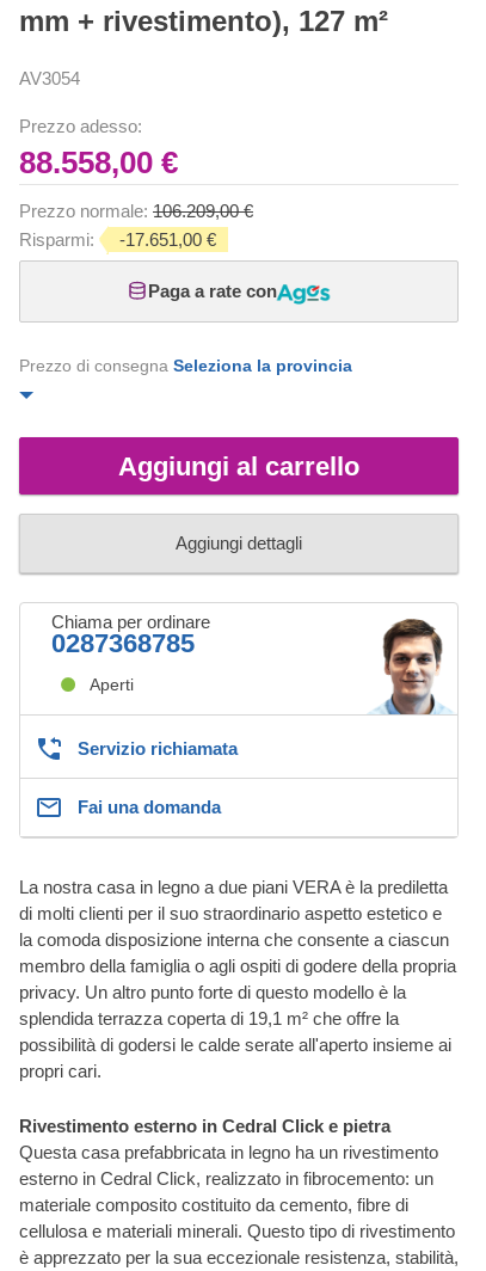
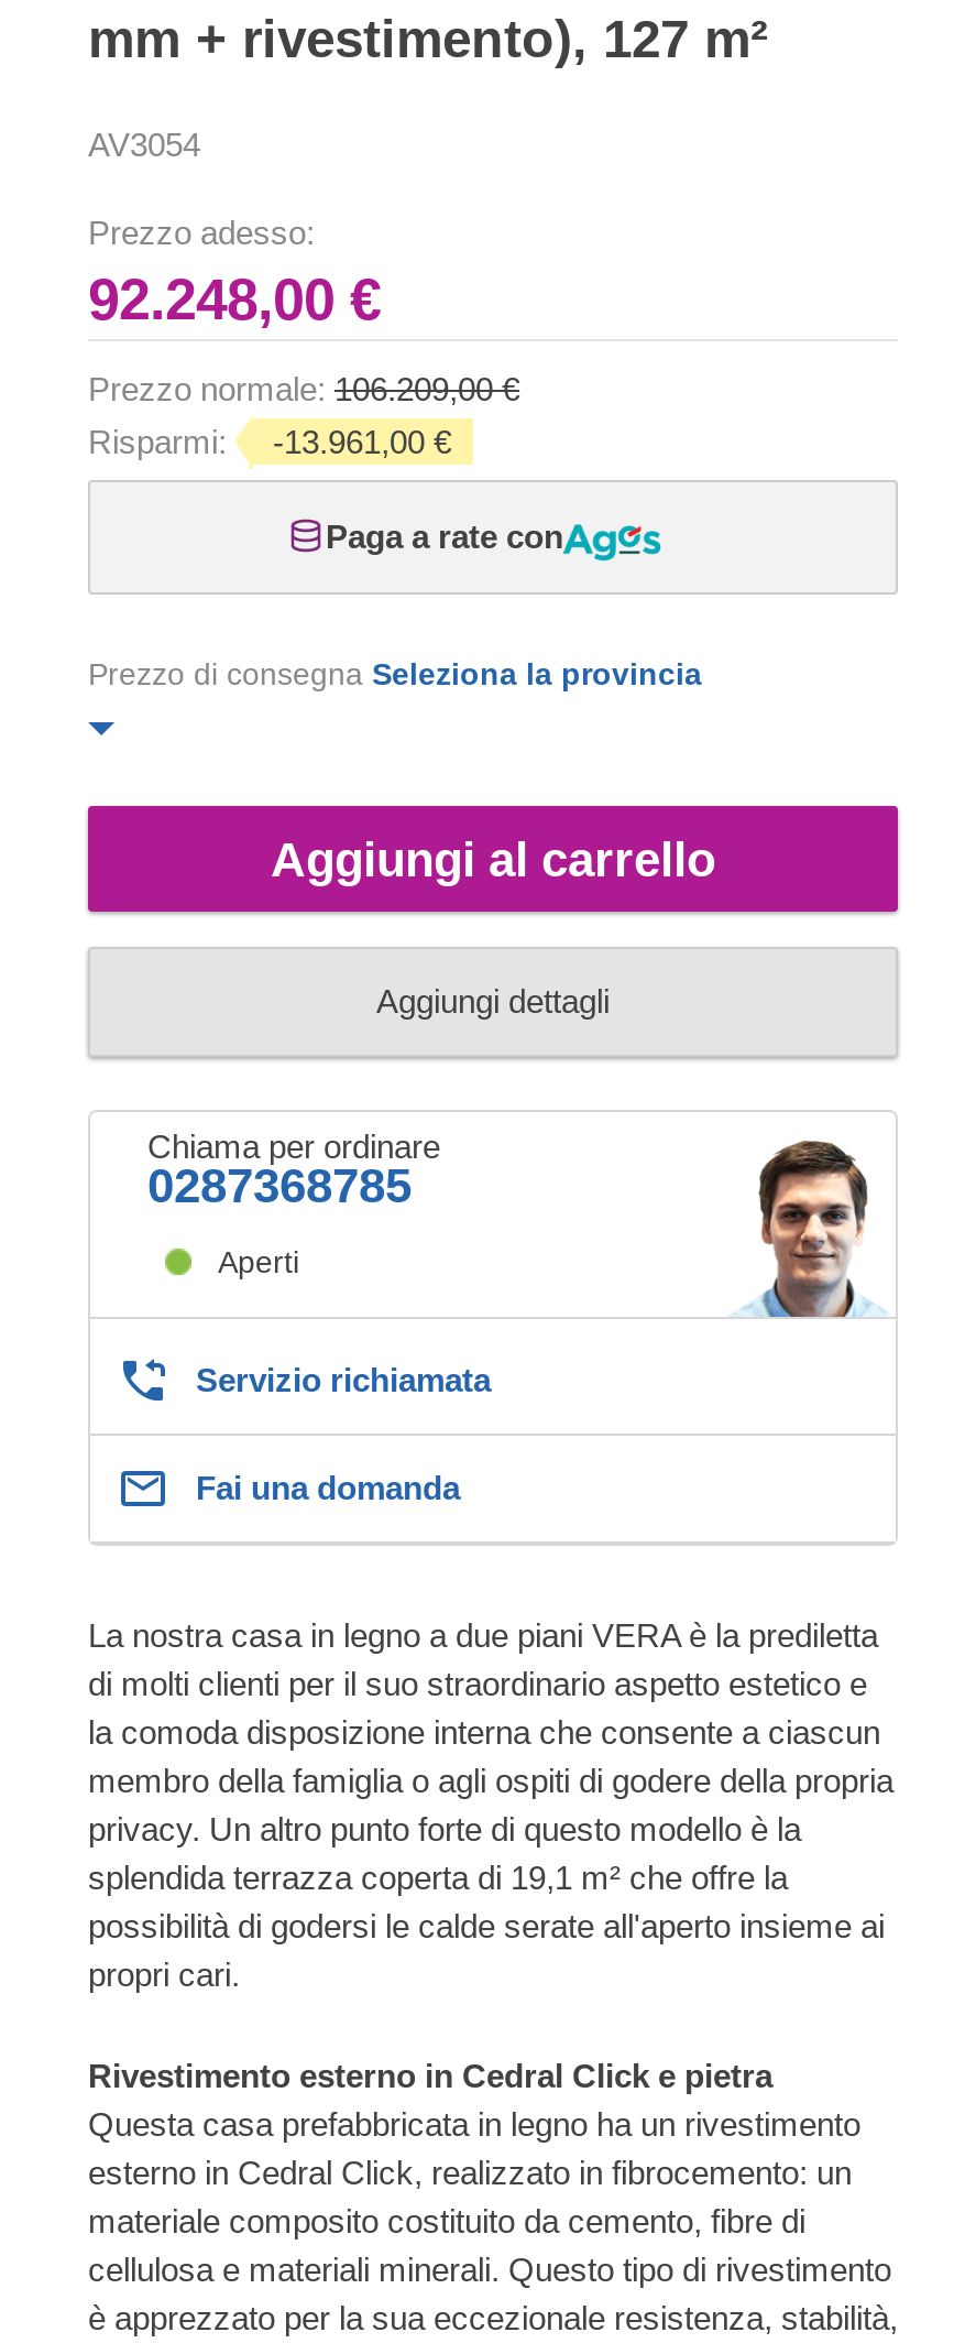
- 88.558,00 €
+ 92.248,00 €

- Risparmi: -17.651,00 €
+ Risparmi: -13.961,00 €
